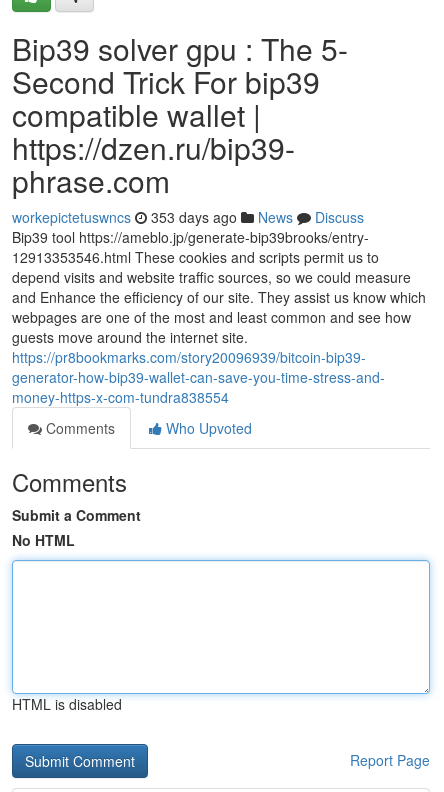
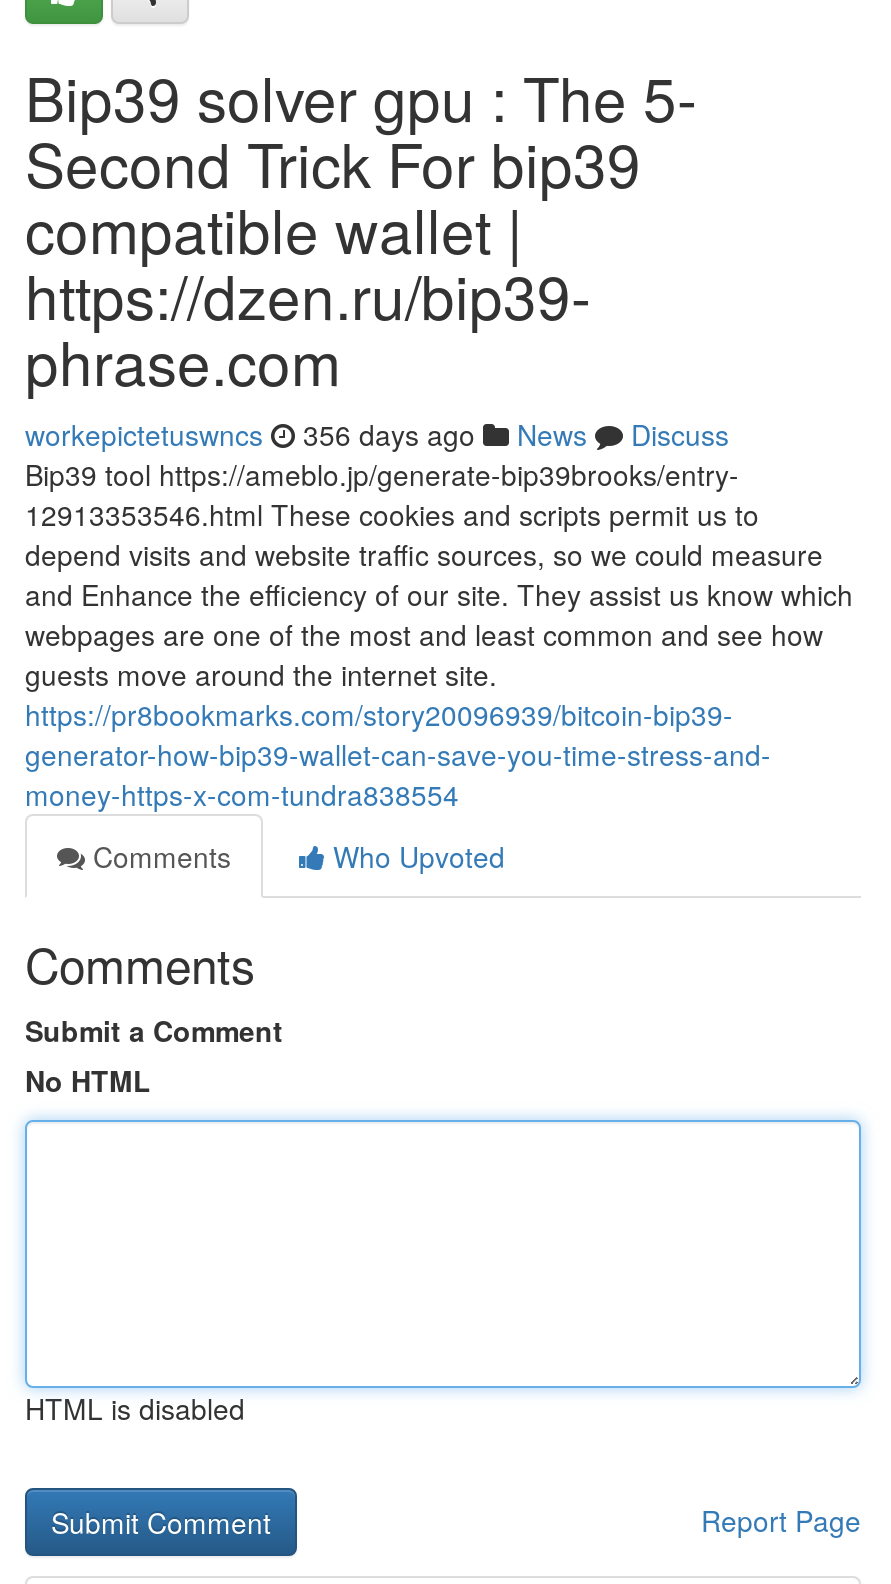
- workepictetuswncs 353 days ago News Discuss
+ workepictetuswncs 356 days ago News Discuss
